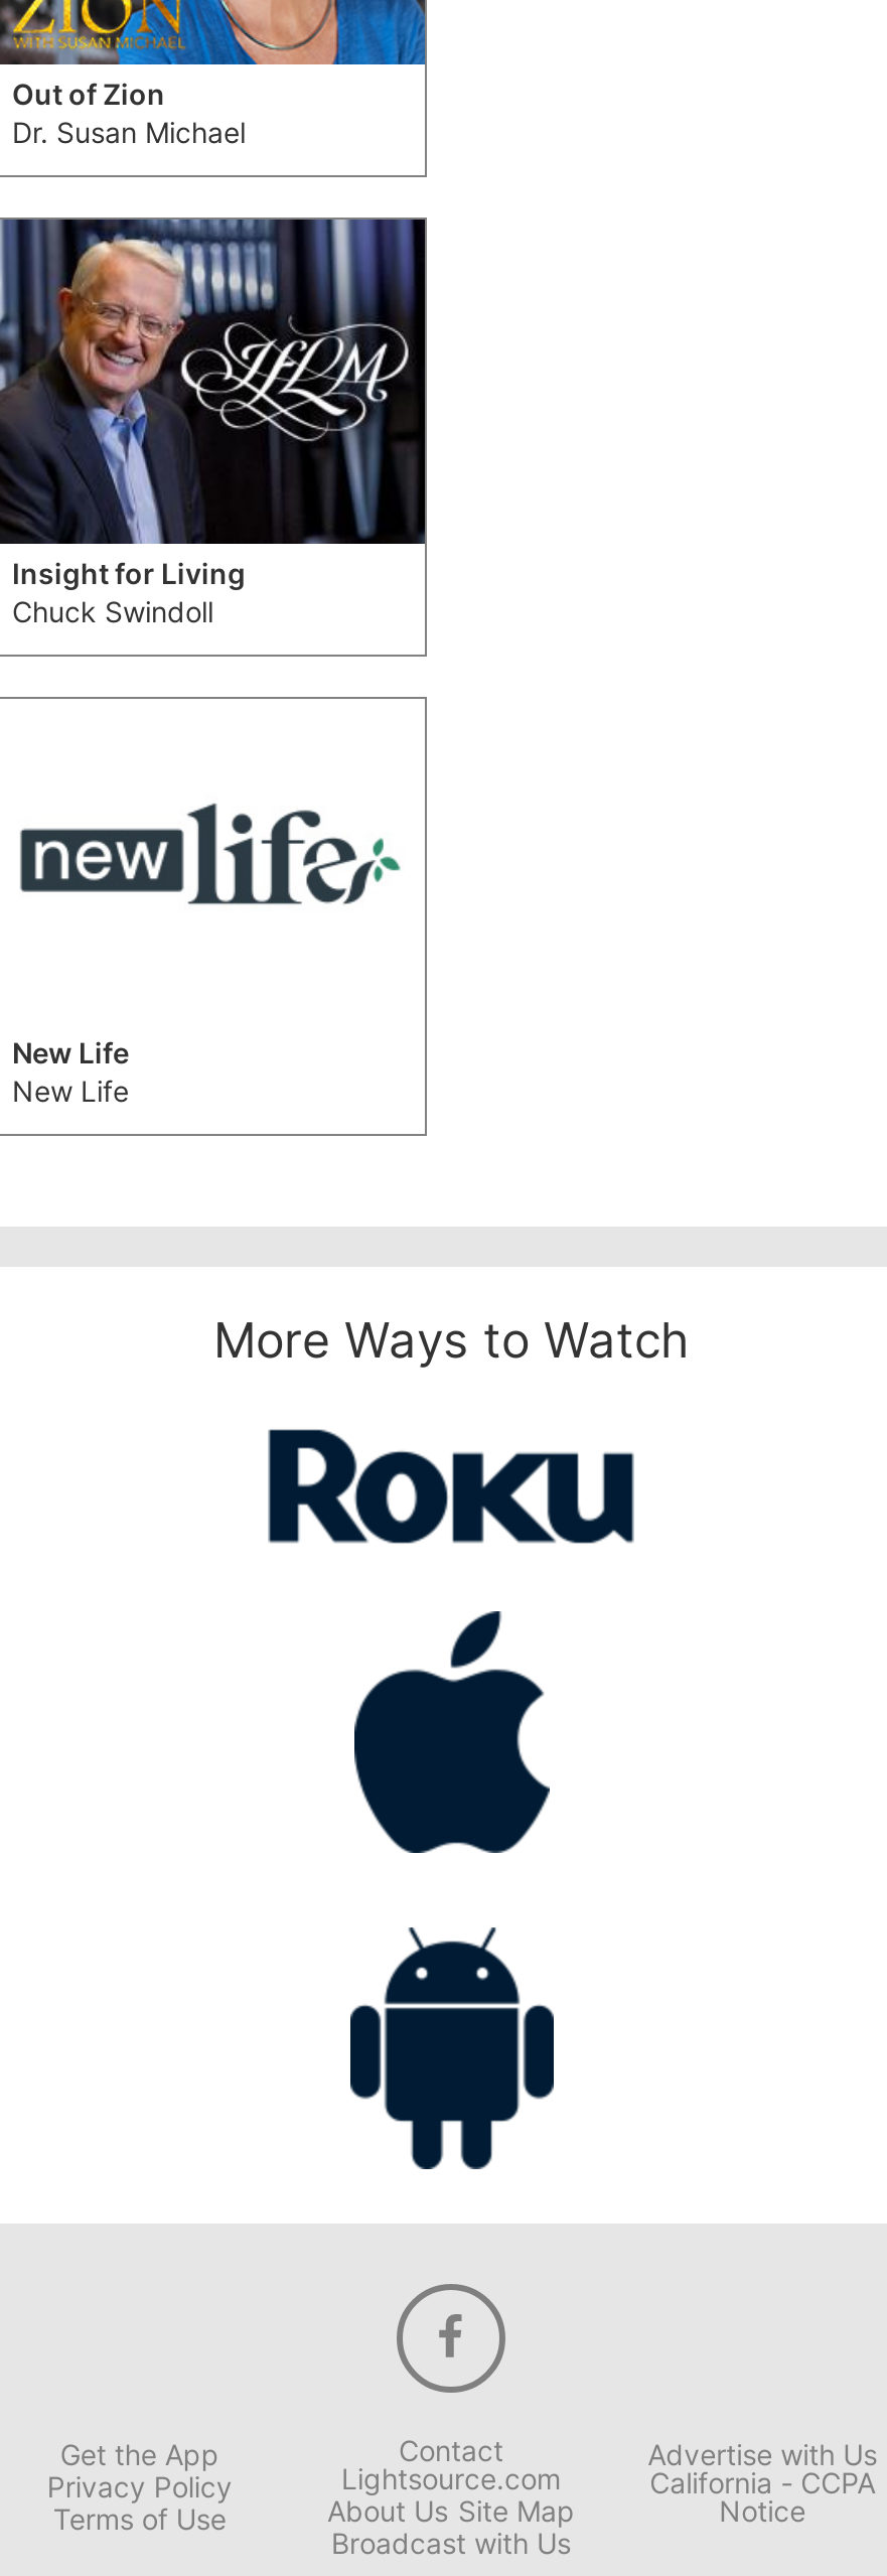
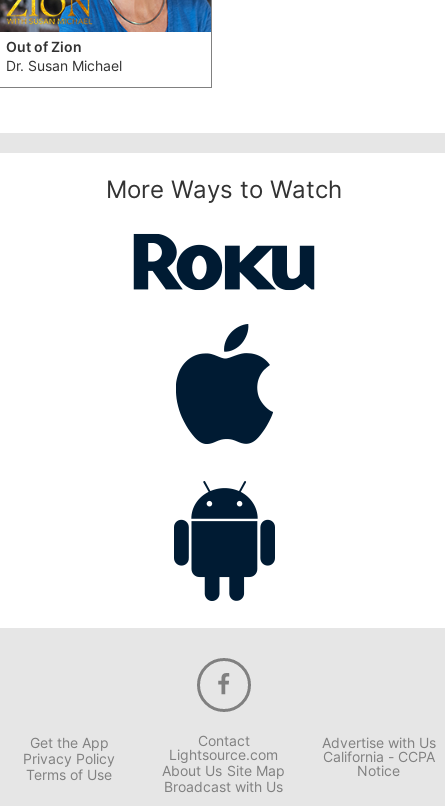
- [image]
- Insight for Living
- Chuck Swindoll

- [image]
- New Life
- New Life
